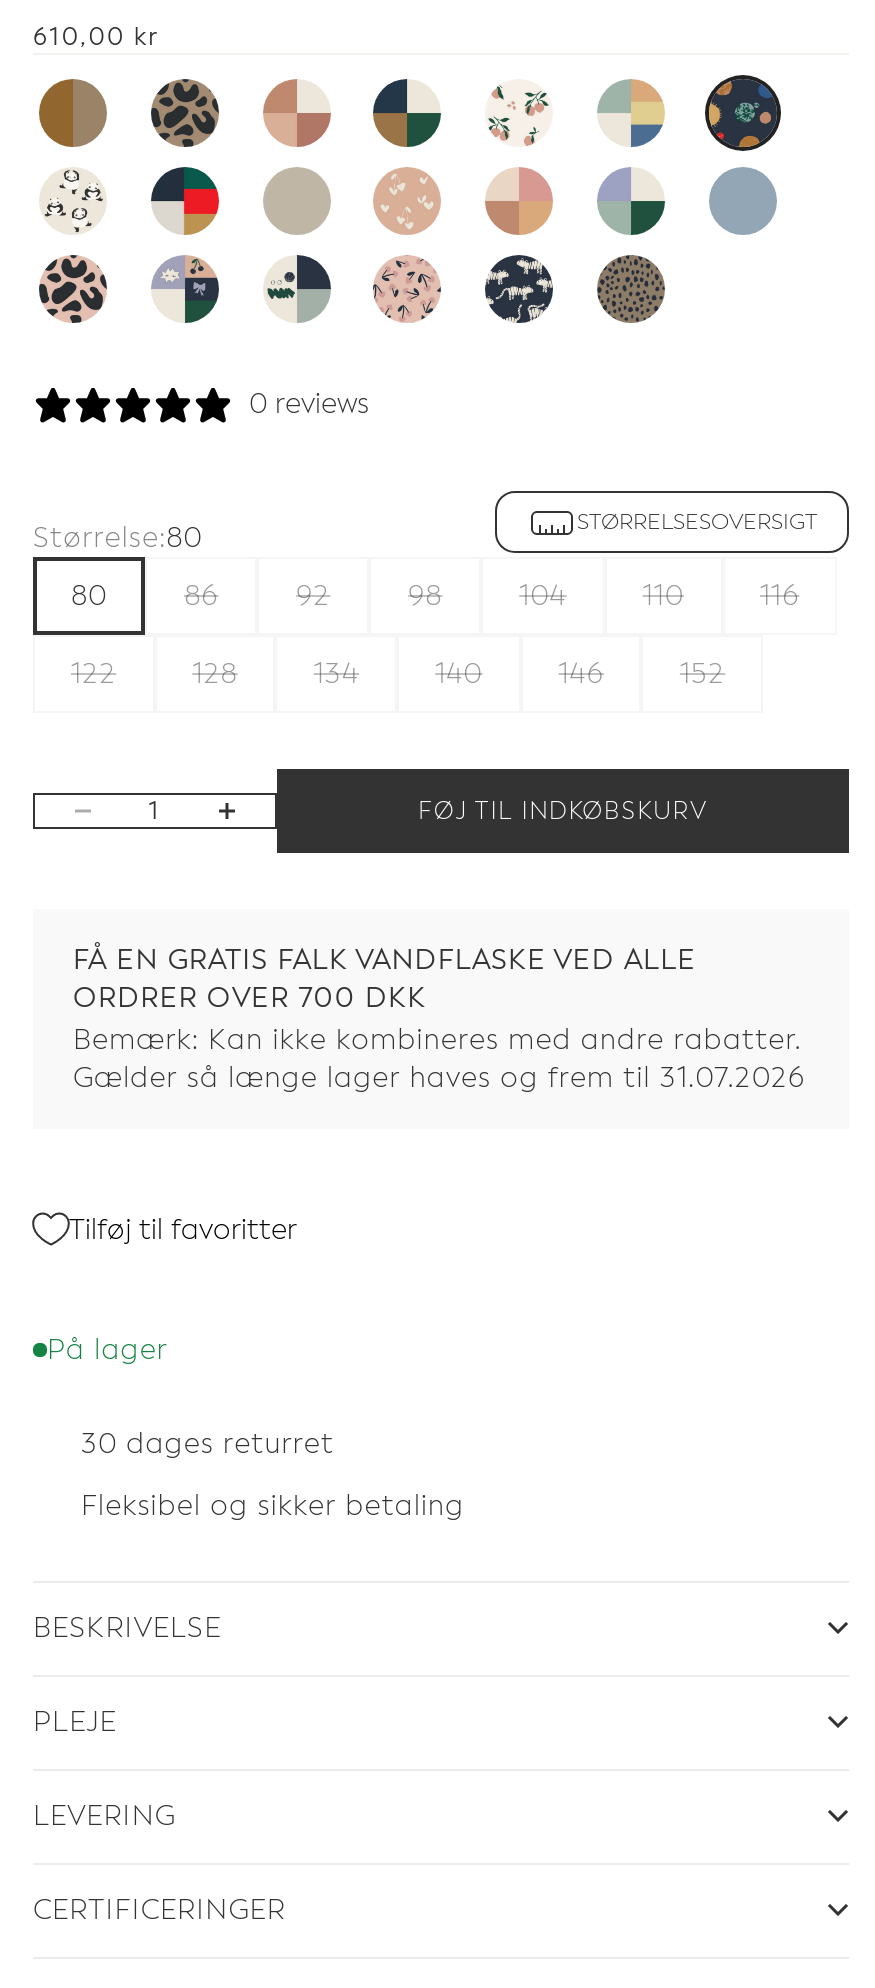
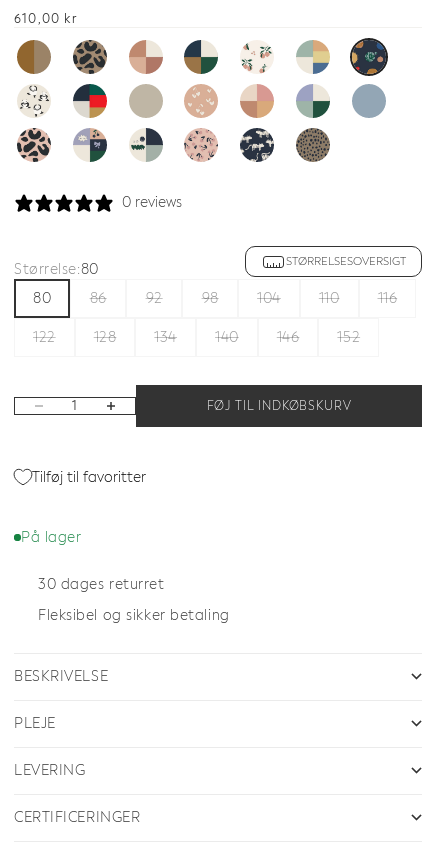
- FÅ EN GRATIS FALK VANDFLASKE VED ALLE
- ORDRER OVER 700 DKK
- Bemærk: Kan ikke kombineres med andre rabatter.
- Gælder så længe lager haves og frem til 31.07.2026
